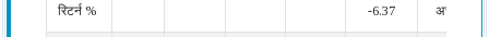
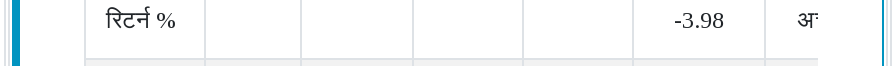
- -6.37
+ -3.98
